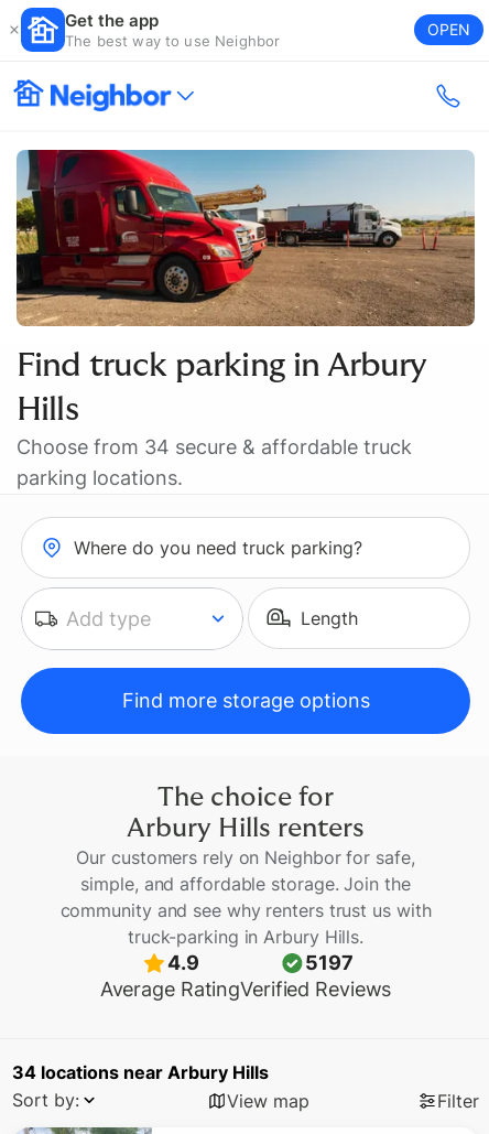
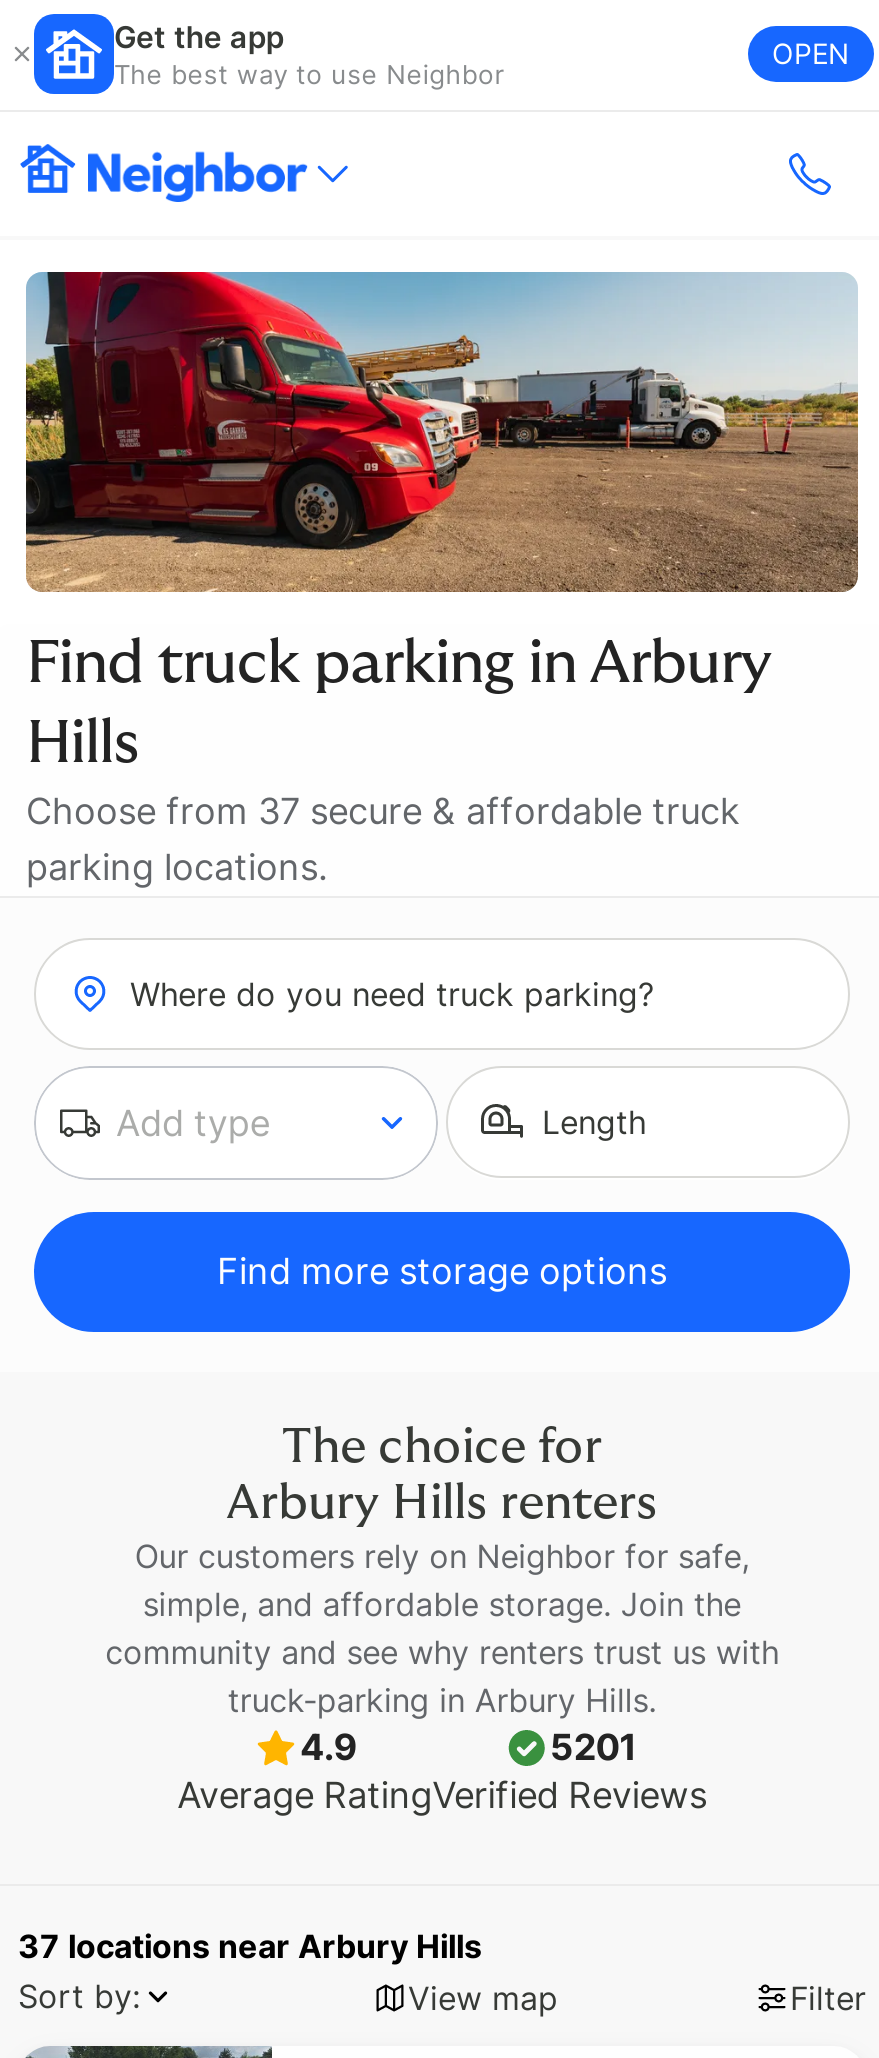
- Choose from 34 secure & affordable truck
+ Choose from 37 secure & affordable truck

- 5197
+ 5201

- 34 locations near Arbury Hills
+ 37 locations near Arbury Hills
